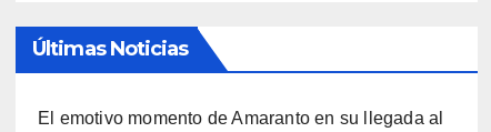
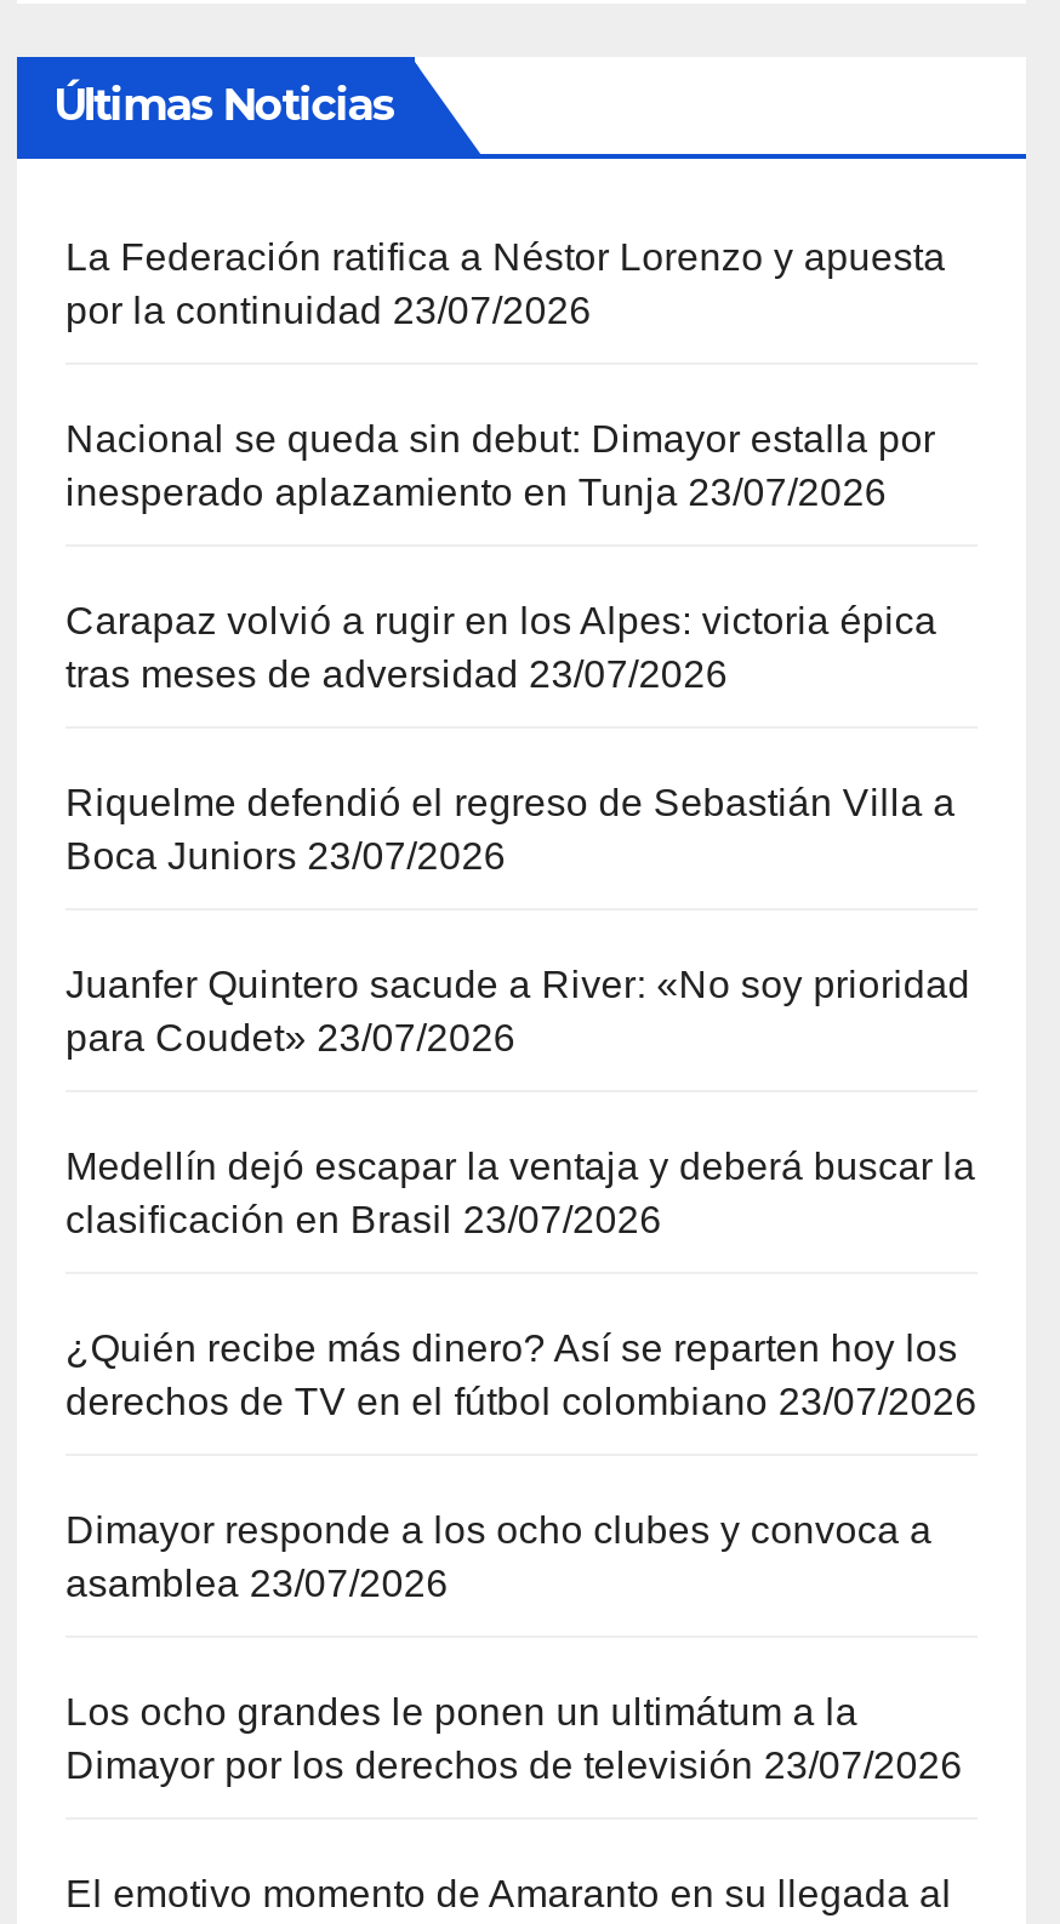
+ La Federación ratifica a Néstor Lorenzo y apuesta
+ por la continuidad 23/07/2026
+ Nacional se queda sin debut: Dimayor estalla por
+ inesperado aplazamiento en Tunja 23/07/2026
+ Carapaz volvió a rugir en los Alpes: victoria épica
+ tras meses de adversidad 23/07/2026
+ Riquelme defendió el regreso de Sebastián Villa a
+ Boca Juniors 23/07/2026
+ Juanfer Quintero sacude a River: «No soy prioridad
+ para Coudet» 23/07/2026
+ Medellín dejó escapar la ventaja y deberá buscar la
+ clasificación en Brasil 23/07/2026
+ ¿Quién recibe más dinero? Así se reparten hoy los
+ derechos de TV en el fútbol colombiano 23/07/2026
+ Dimayor responde a los ocho clubes y convoca a
+ asamblea 23/07/2026
+ Los ocho grandes le ponen un ultimátum a la
+ Dimayor por los derechos de televisión 23/07/2026
